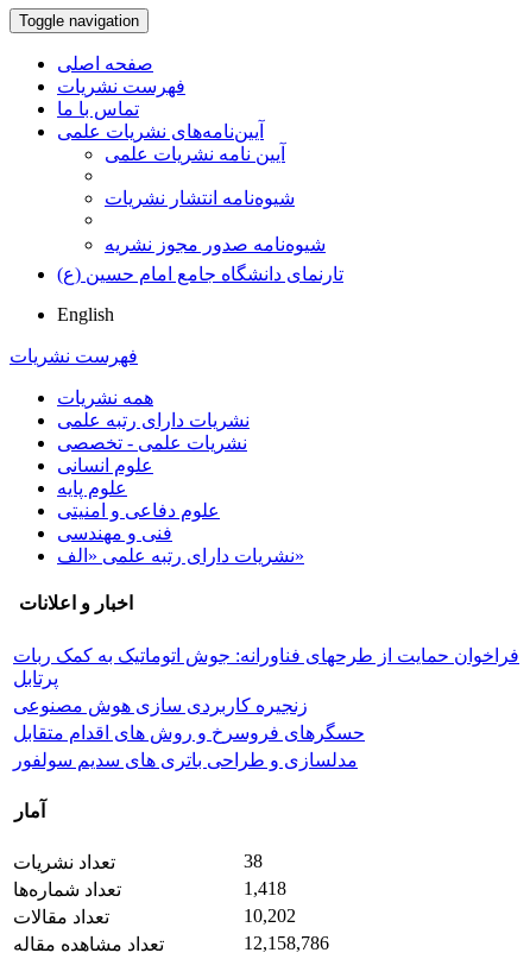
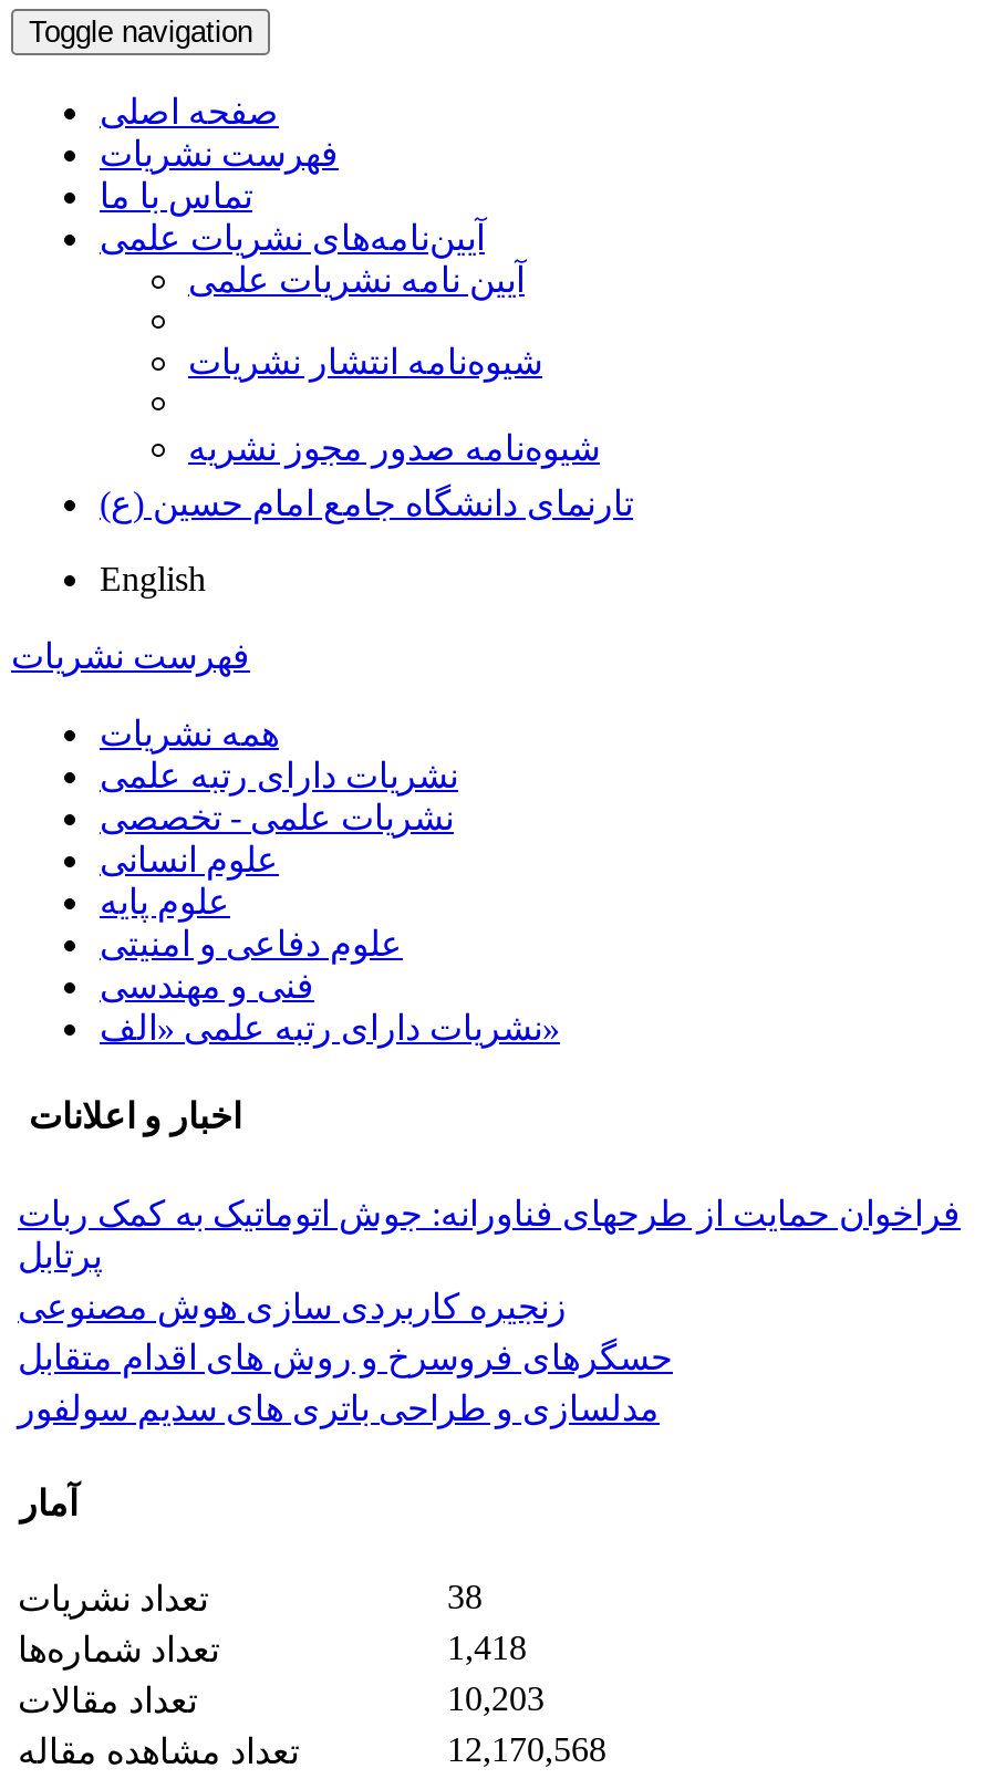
- 10,202
+ 10,203

- 12,158,786
+ 12,170,568
